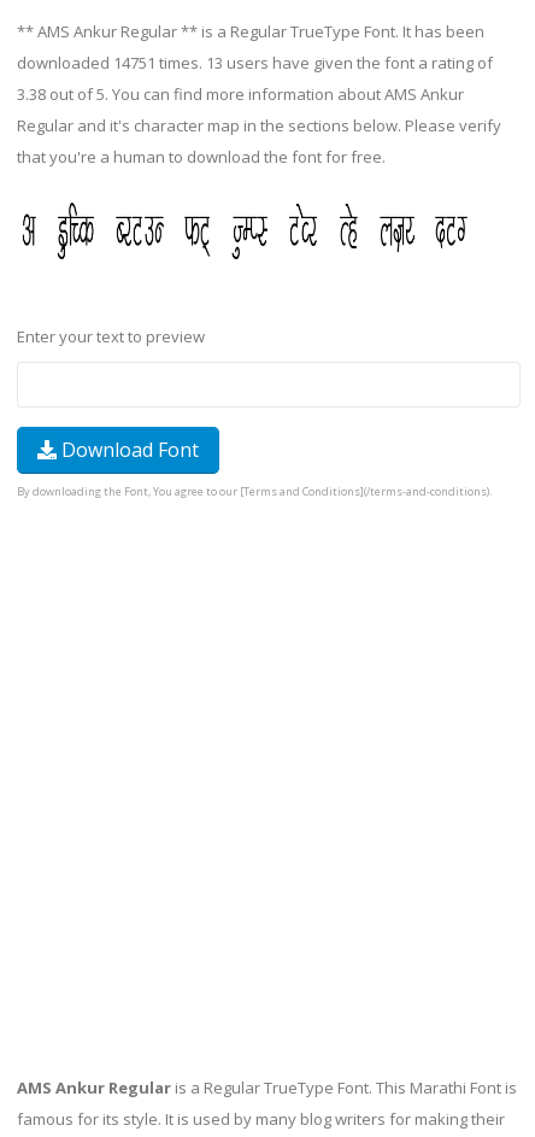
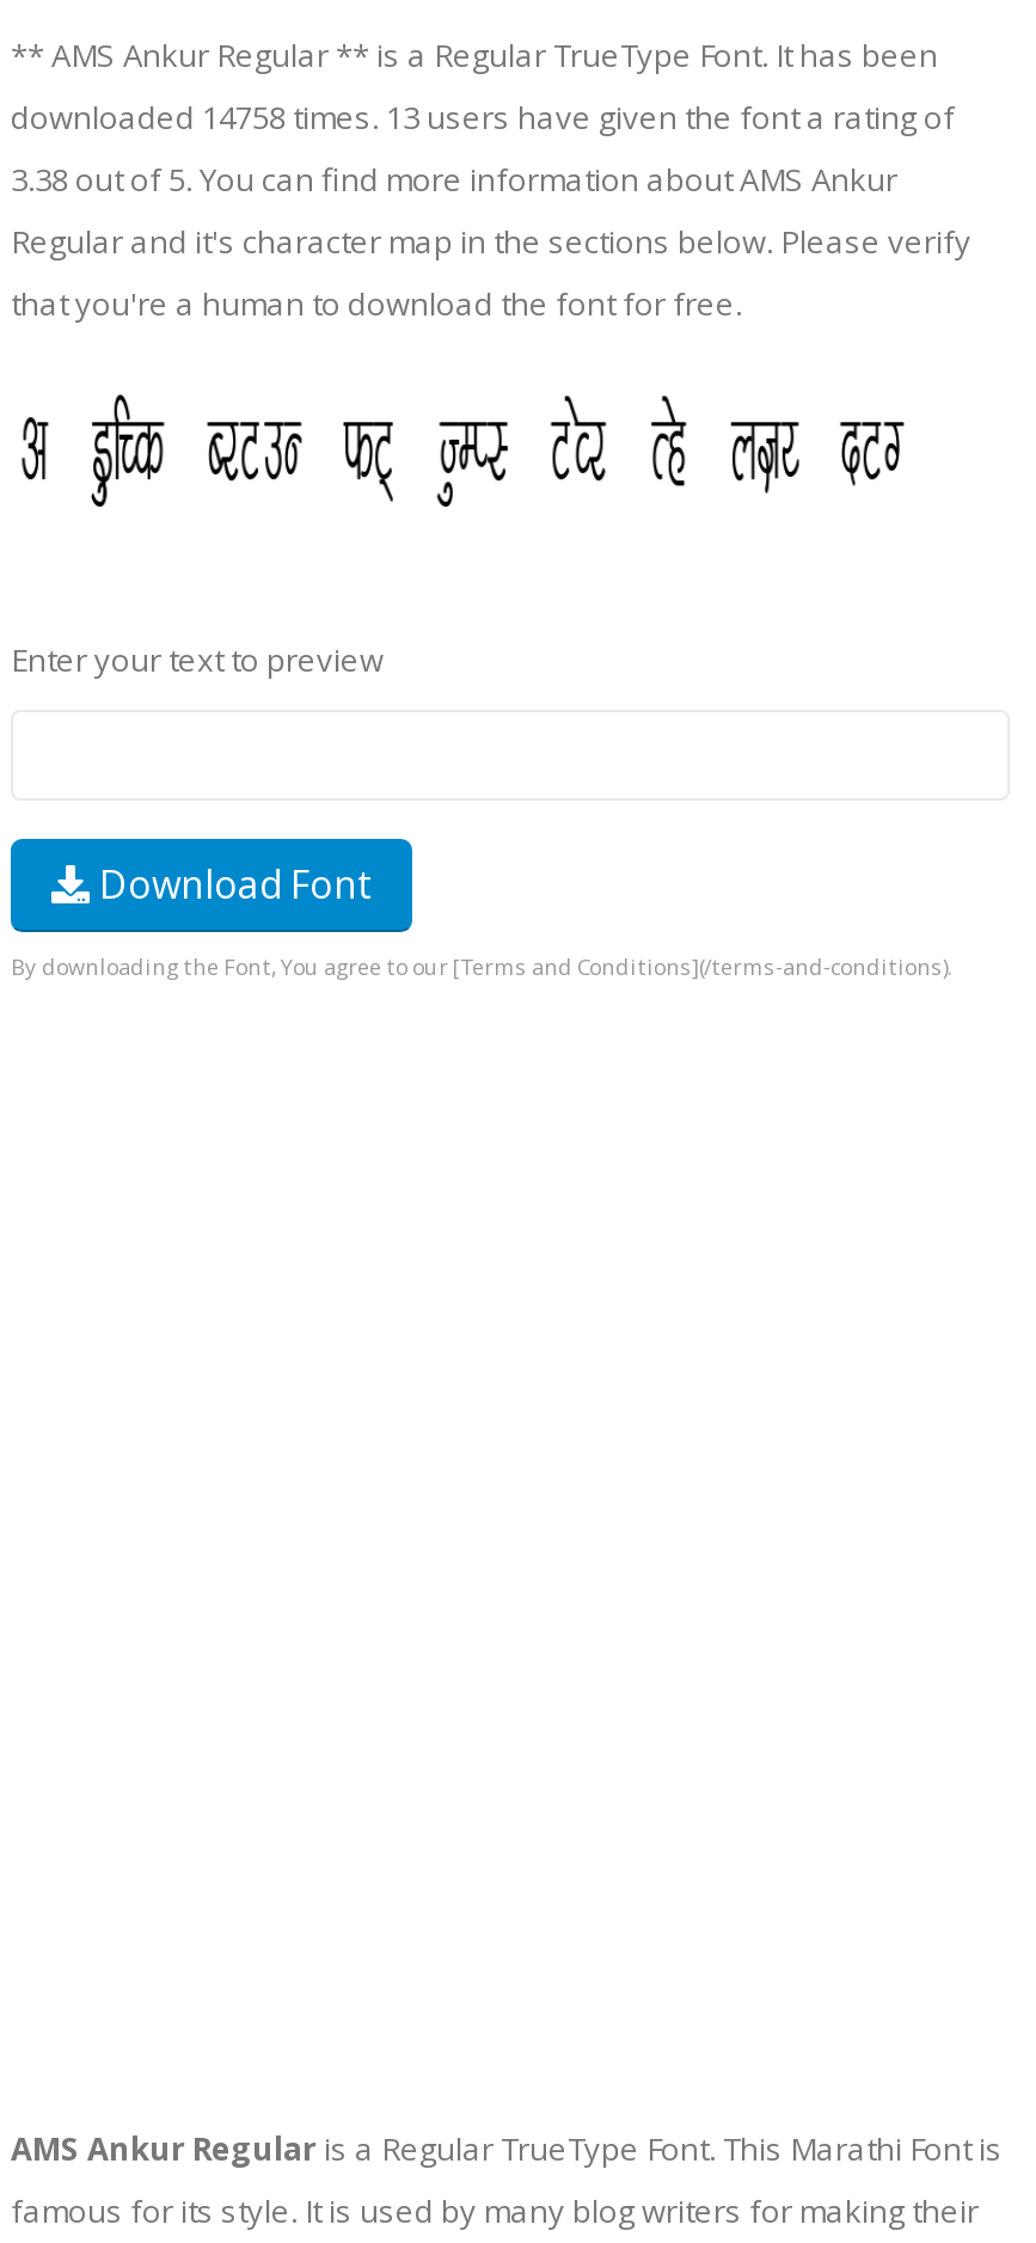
- downloaded 14751 times. 13 users have given the font a rating of
+ downloaded 14758 times. 13 users have given the font a rating of
